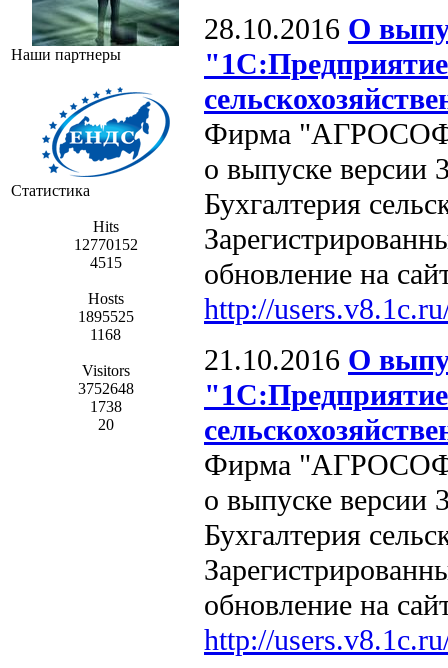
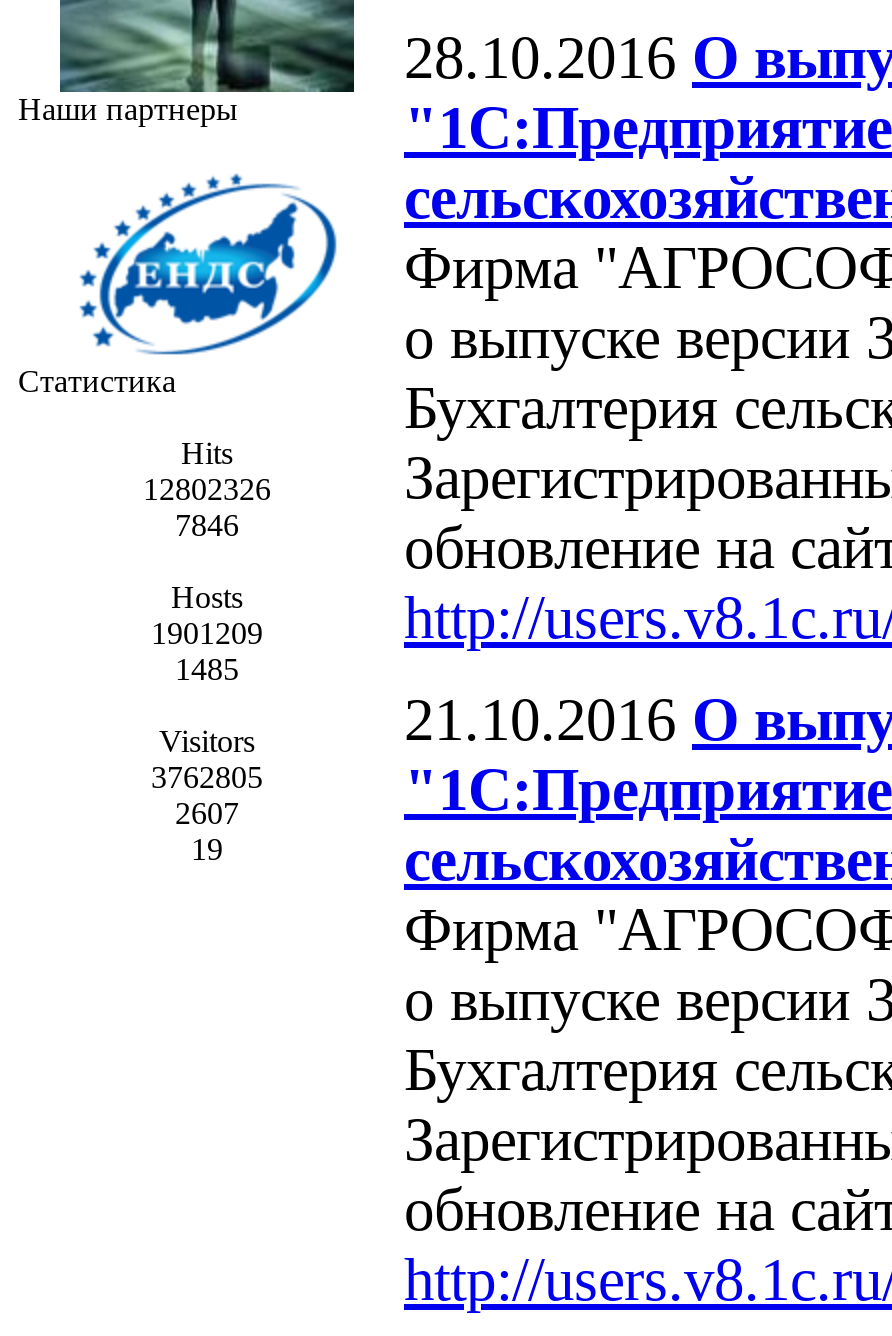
- 12770152
+ 12802326

- 4515
+ 7846

- 1895525
+ 1901209

- 1168
+ 1485

- 3752648
+ 3762805

- 1738
+ 2607

- 20
+ 19
